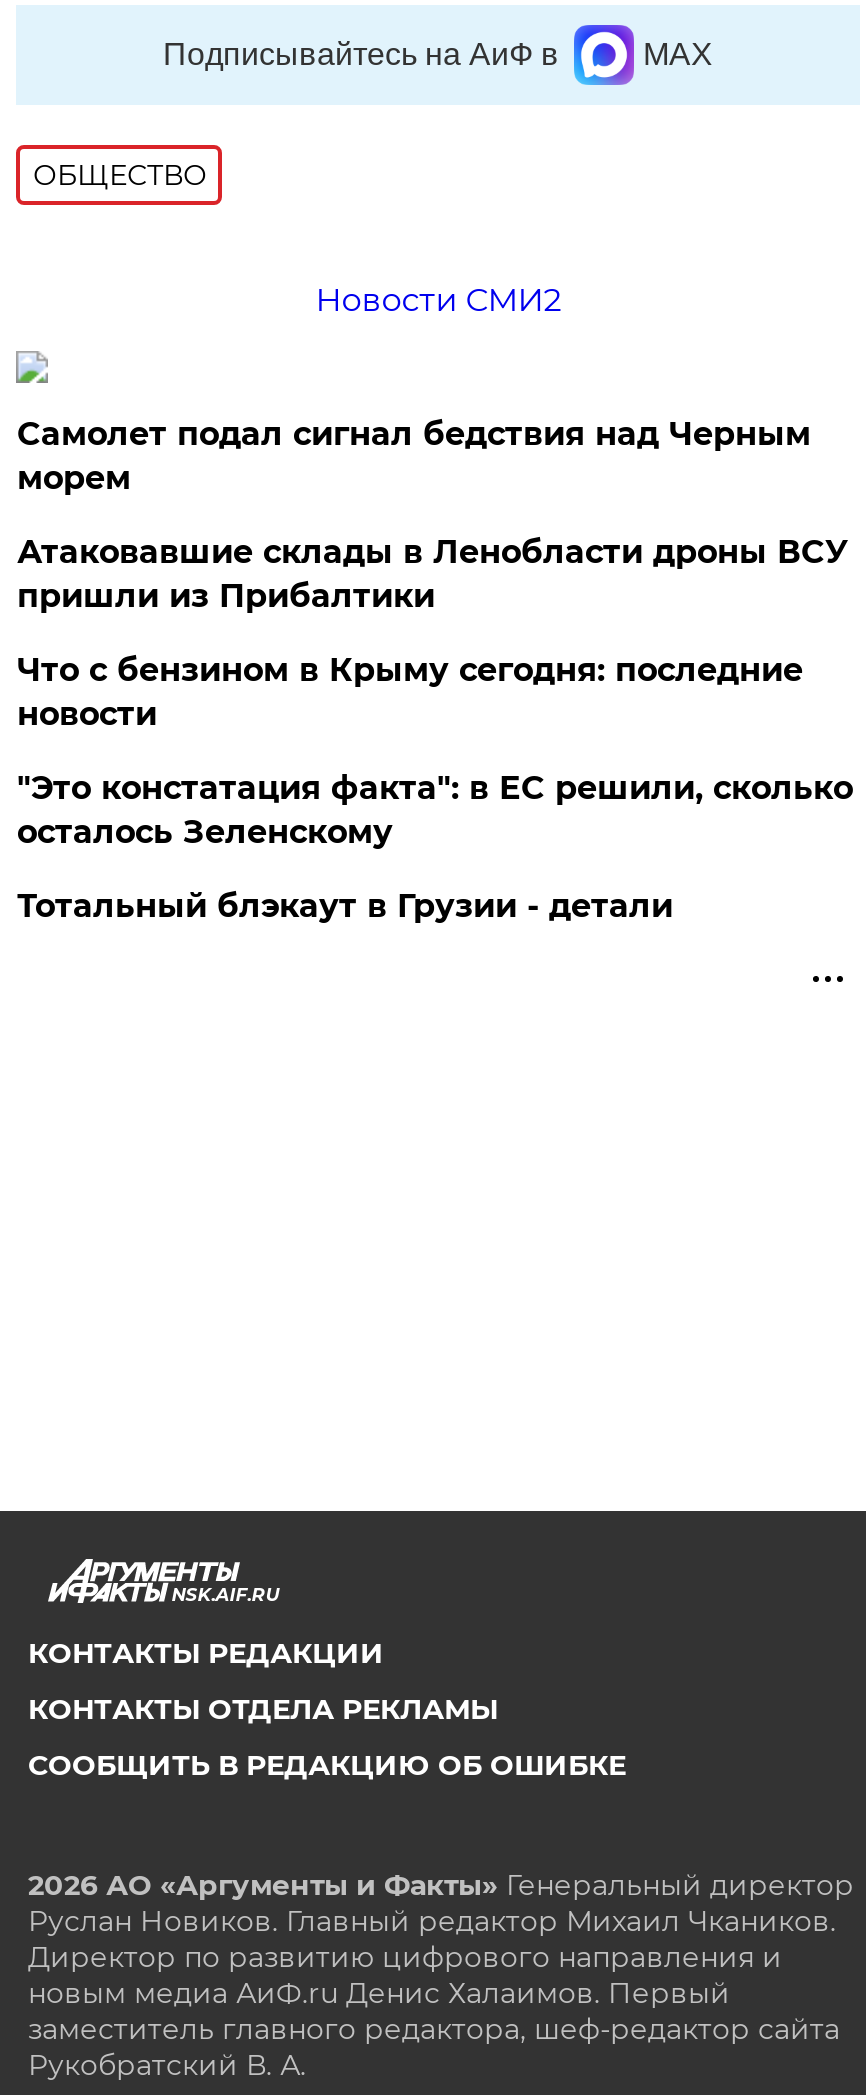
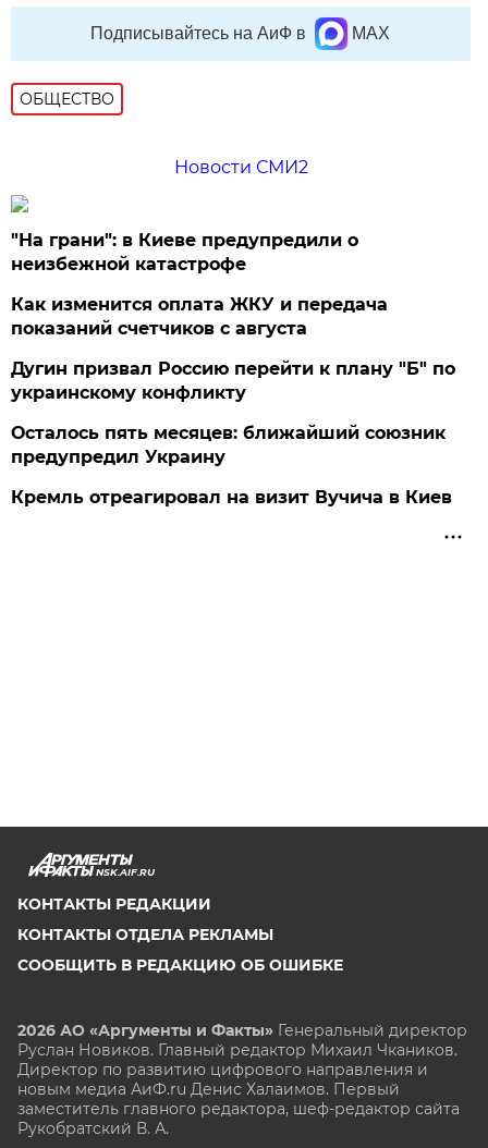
- Самолет подал сигнал бедствия над Черным
- морем
+ "На грани": в Киеве предупредили о
+ неизбежной катастрофе

- Атаковавшие склады в Ленобласти дроны ВСУ
- пришли из Прибалтики
+ Как изменится оплата ЖКУ и передача
+ показаний счетчиков с августа

- Что с бензином в Крыму сегодня: последние
- новости
+ Дугин призвал Россию перейти к плану "Б" по
+ украинскому конфликту

- "Это констатация факта": в ЕС решили, сколько
- осталось Зеленскому
+ Осталось пять месяцев: ближайший союзник
+ предупредил Украину

- Тотальный блэкаут в Грузии - детали
+ Кремль отреагировал на визит Вучича в Киев
